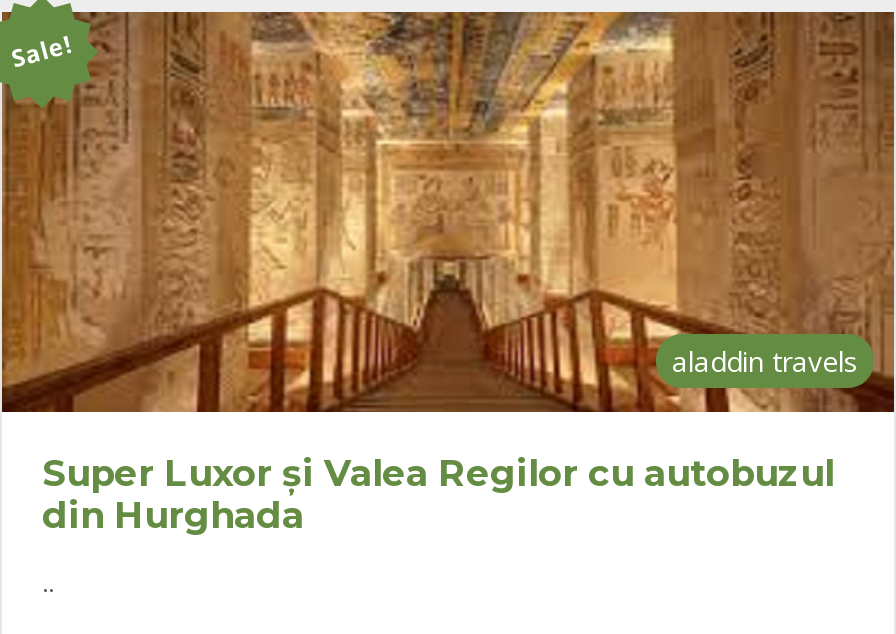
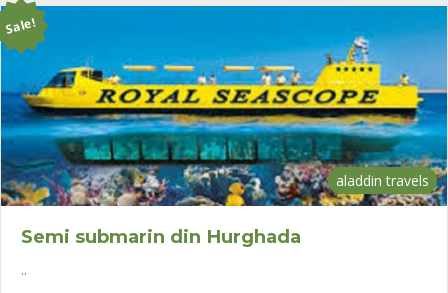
- [image]
- Super Luxor şi Valea Regilor cu autobuzul
- din Hurghada
+ [image]
+ Semi submarin din Hurghada
